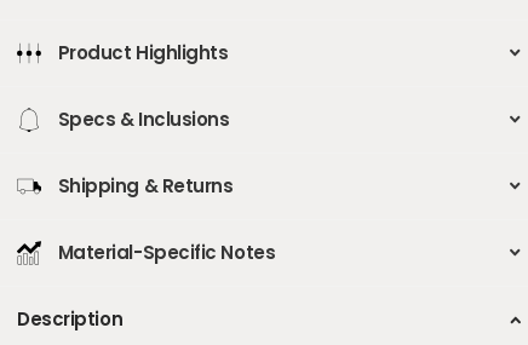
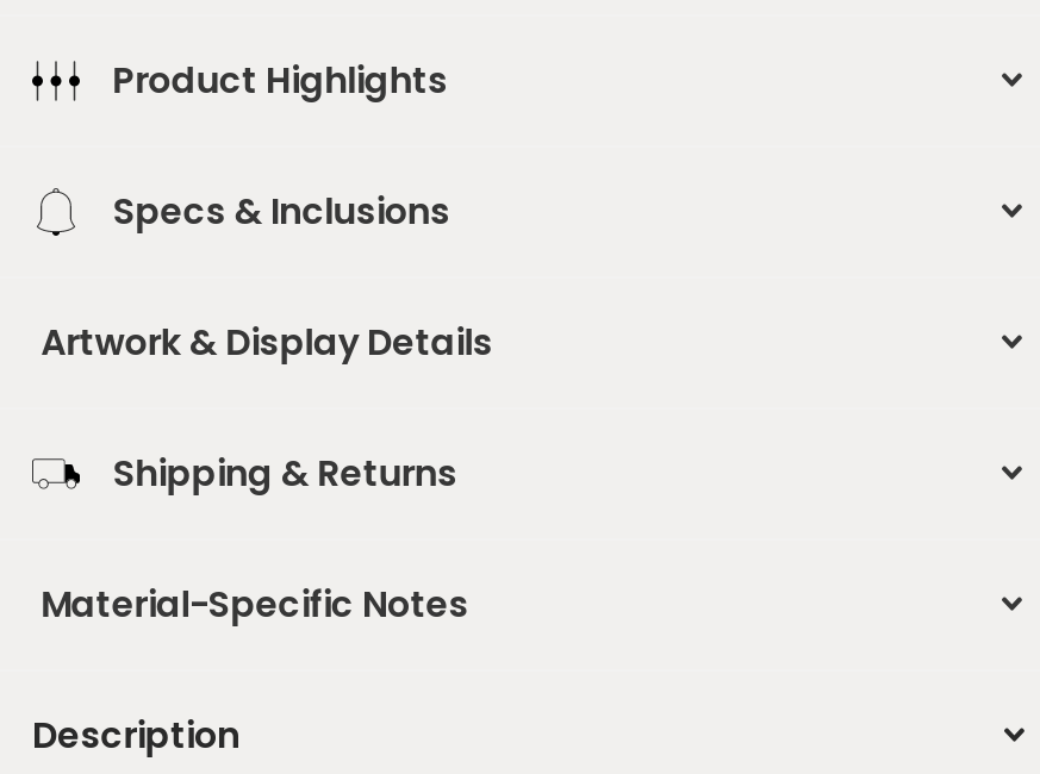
+ Artwork & Display Details
